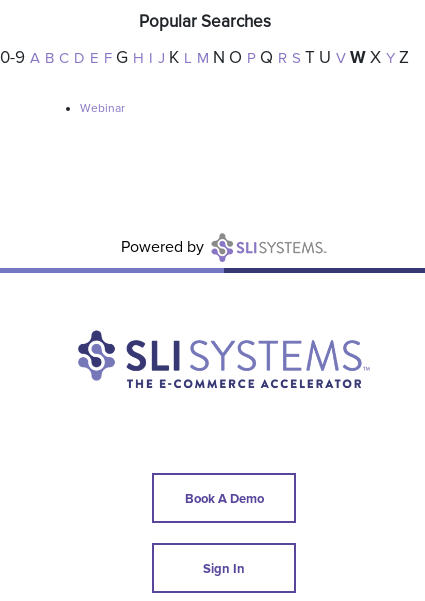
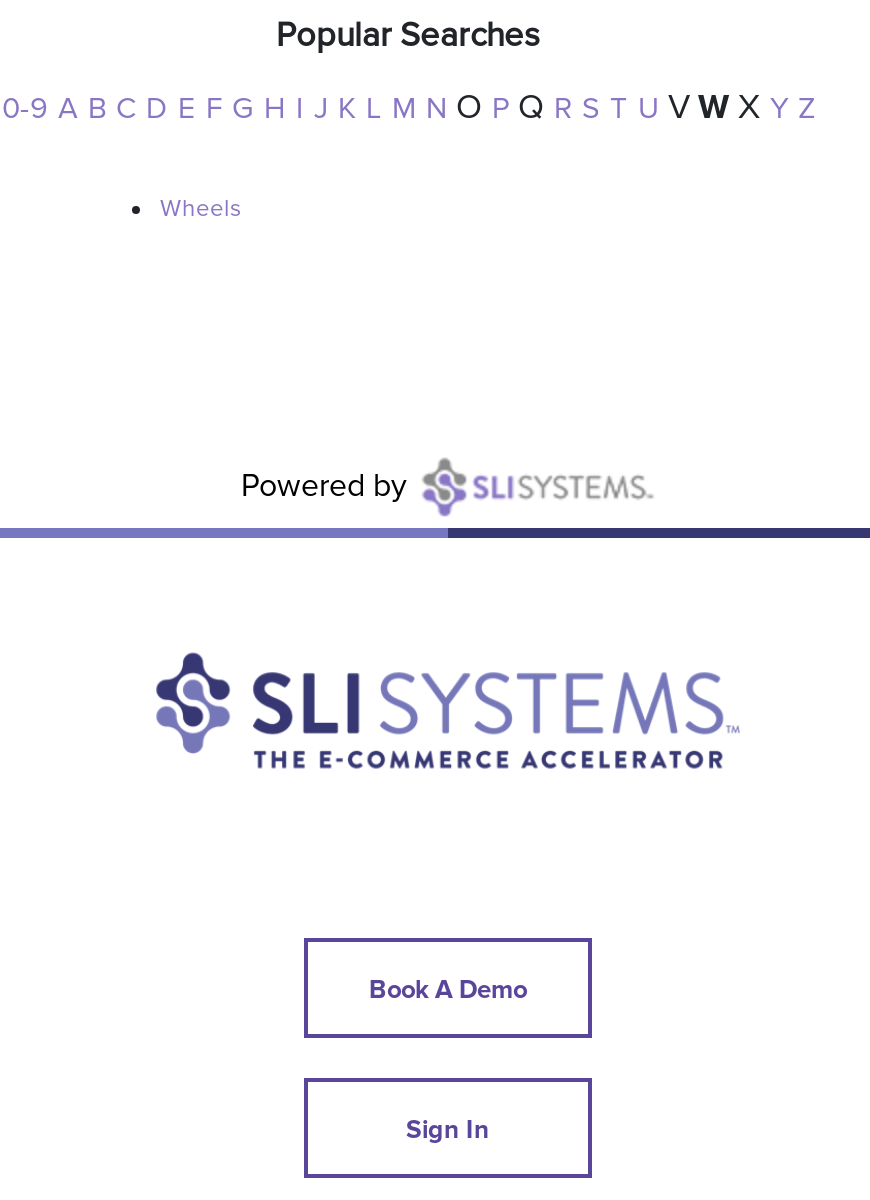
- Webinar
+ Wheels
